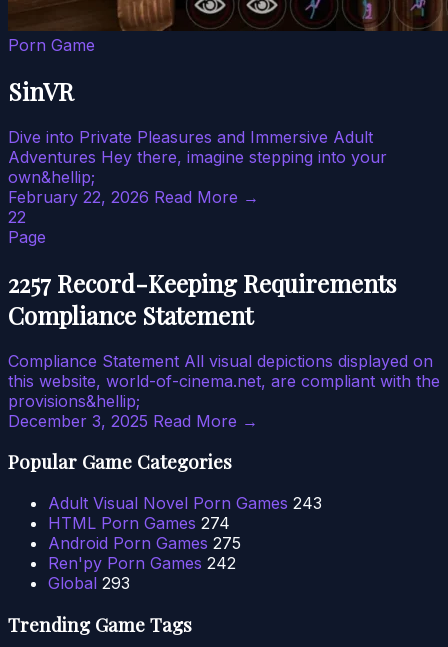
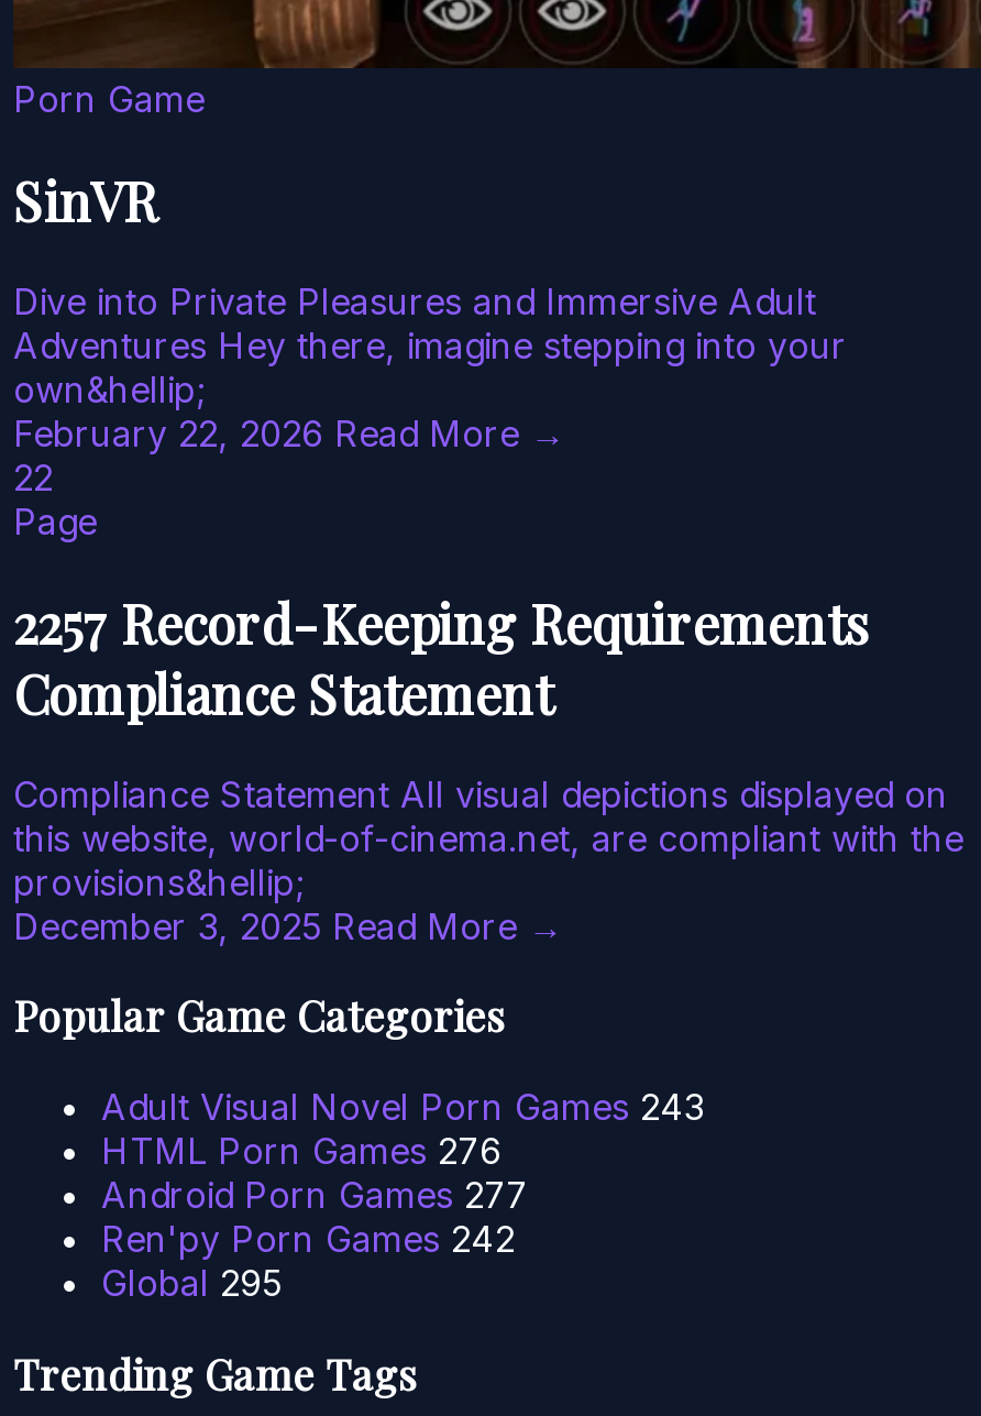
- HTML Porn Games 274
+ HTML Porn Games 276

- Android Porn Games 275
+ Android Porn Games 277

- Global 293
+ Global 295
